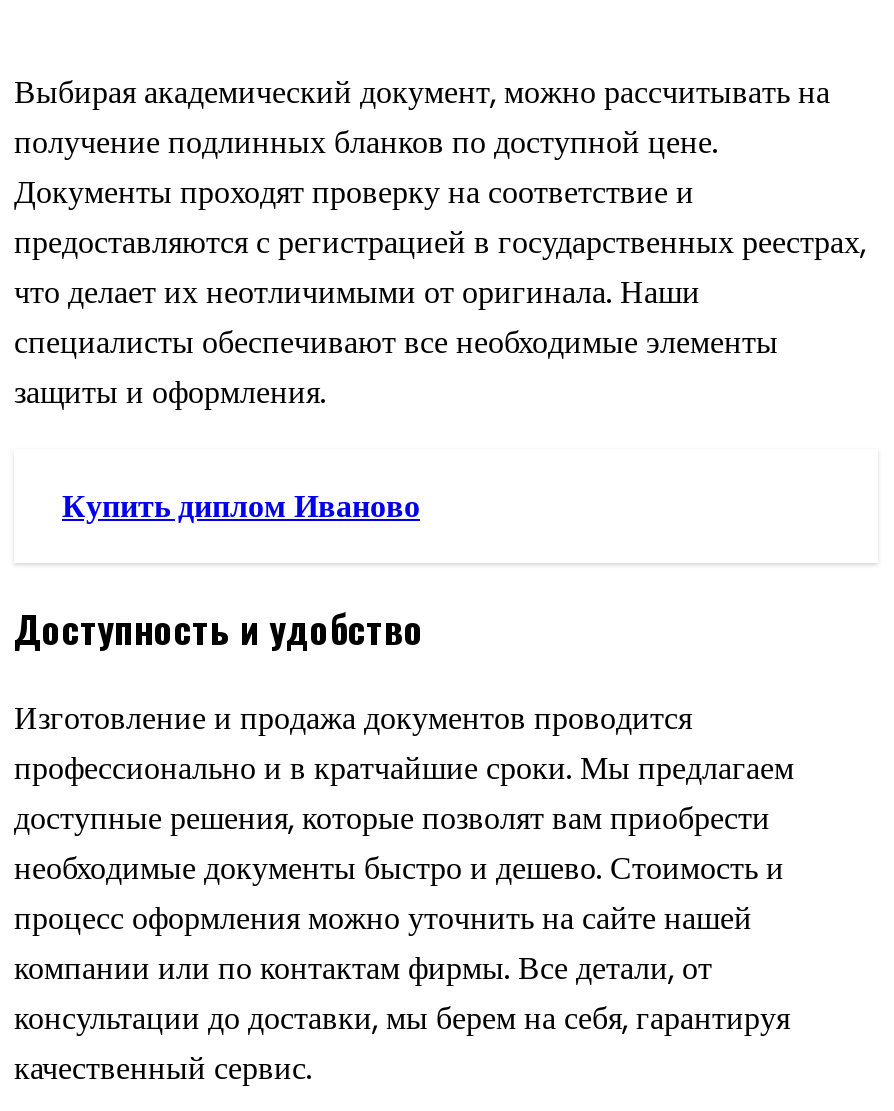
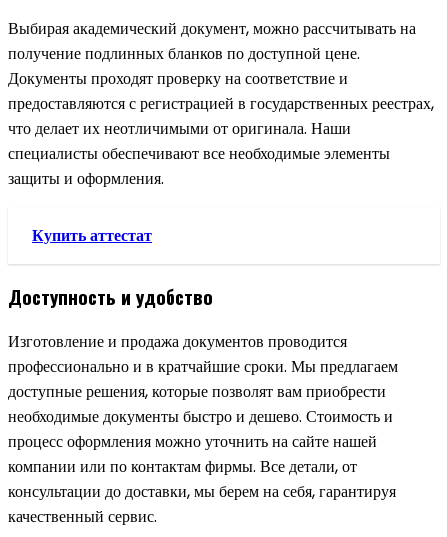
- Купить диплом Иваново
+ Купить аттестат
